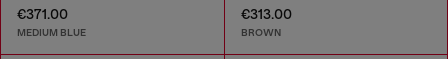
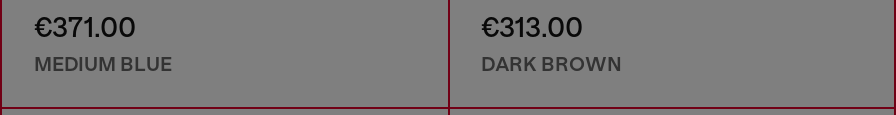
- BROWN
+ DARK BROWN
